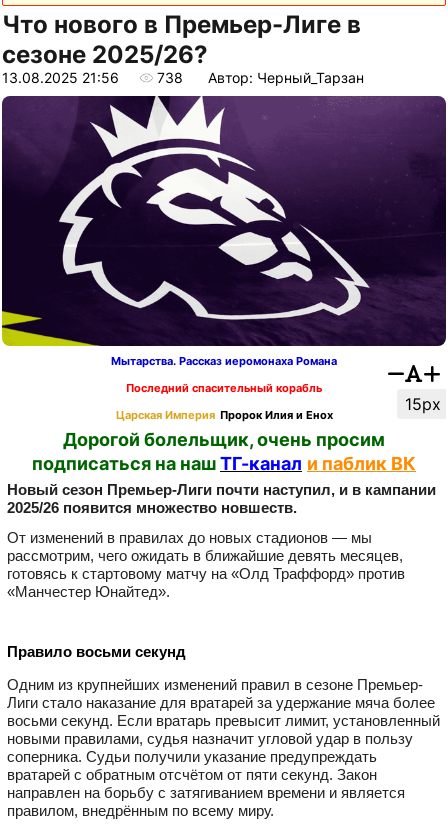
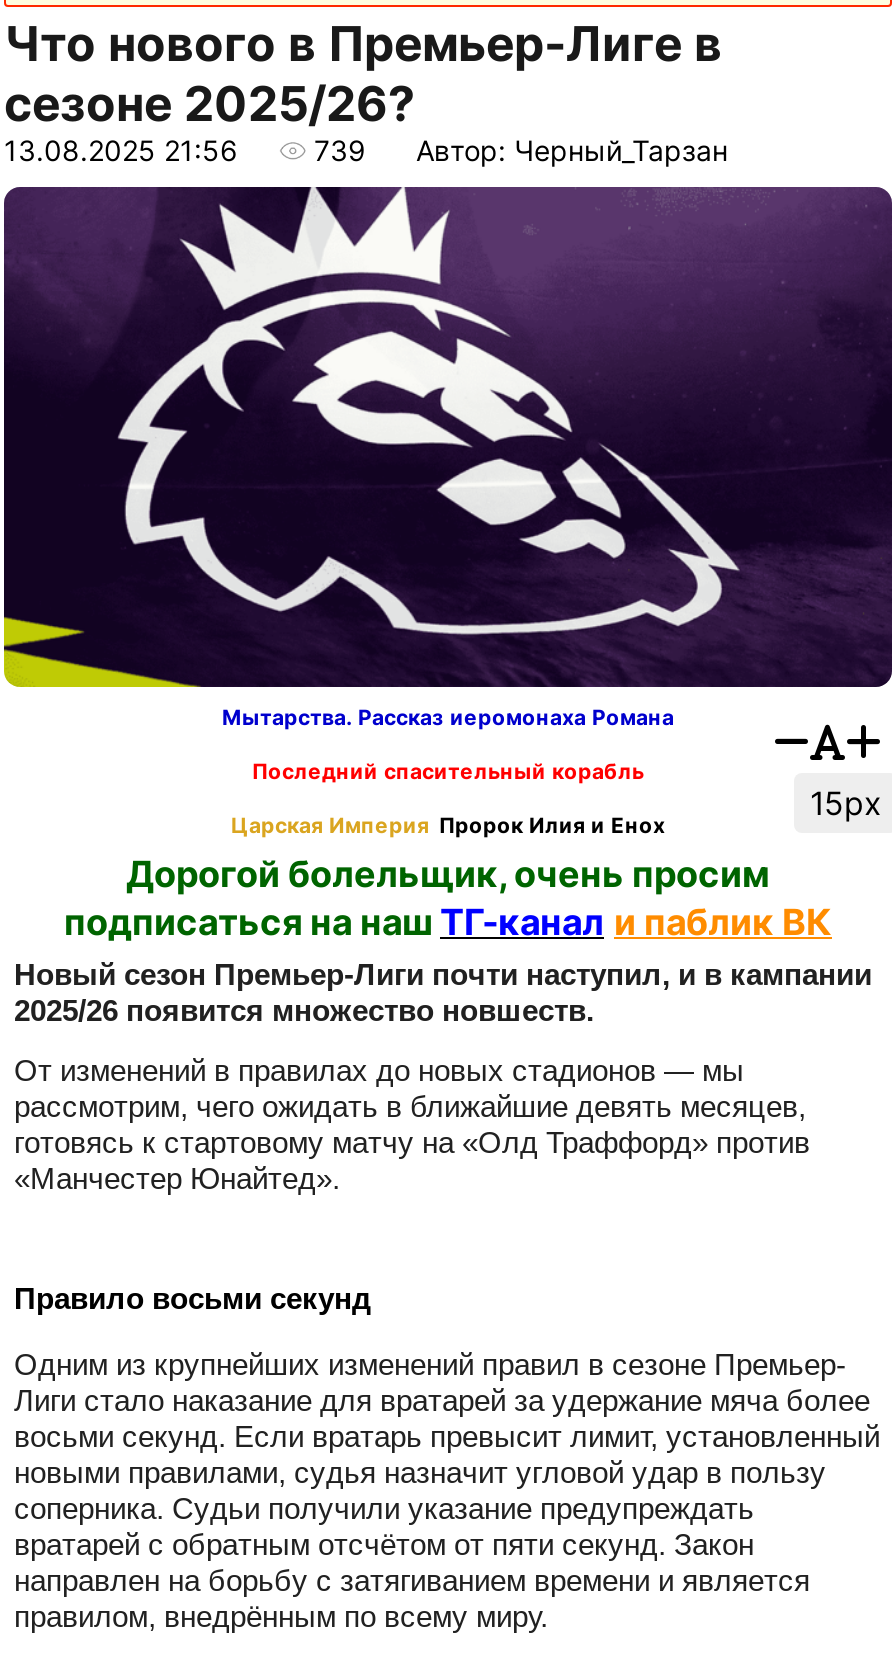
- 738 Автор: Черный_Тарзан
+ 739 Автор: Черный_Тарзан
